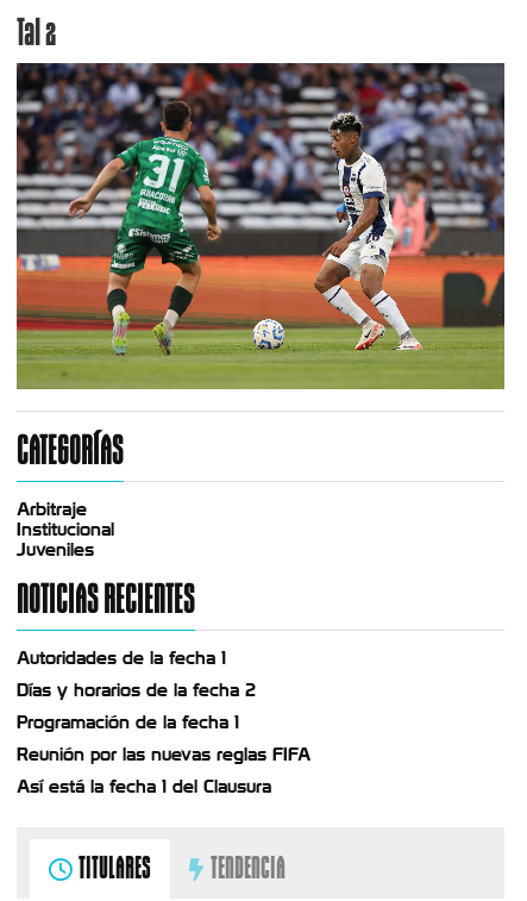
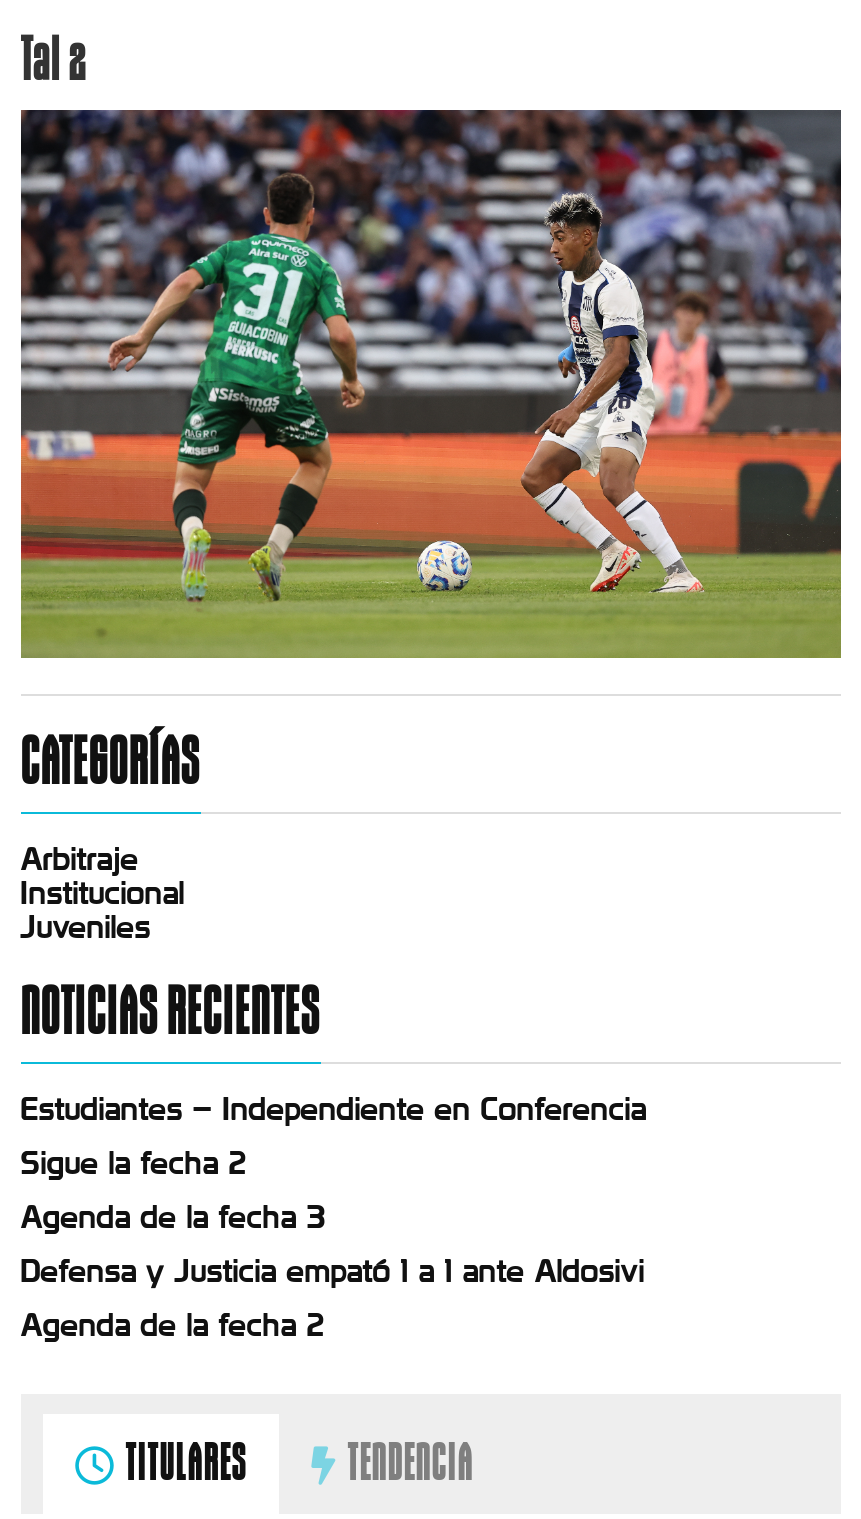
- Autoridades de la fecha 1
+ Estudiantes – Independiente en Conferencia

- Días y horarios de la fecha 2
+ Sigue la fecha 2

- Programación de la fecha 1
+ Agenda de la fecha 3

- Reunión por las nuevas reglas FIFA
+ Defensa y Justicia empató 1 a 1 ante Aldosivi

- Así está la fecha 1 del Clausura
+ Agenda de la fecha 2
